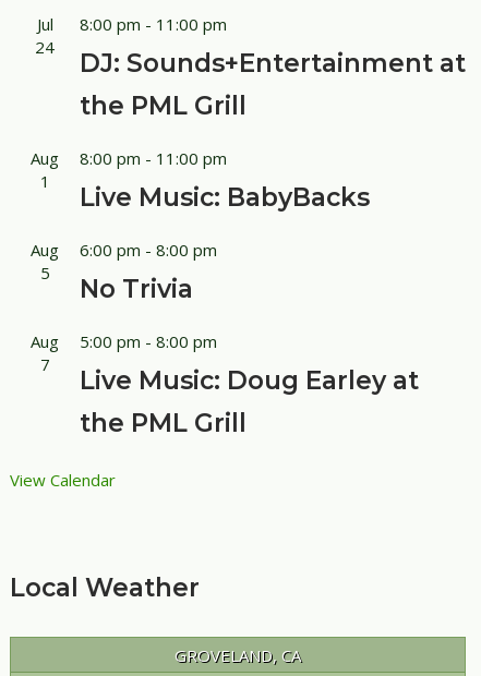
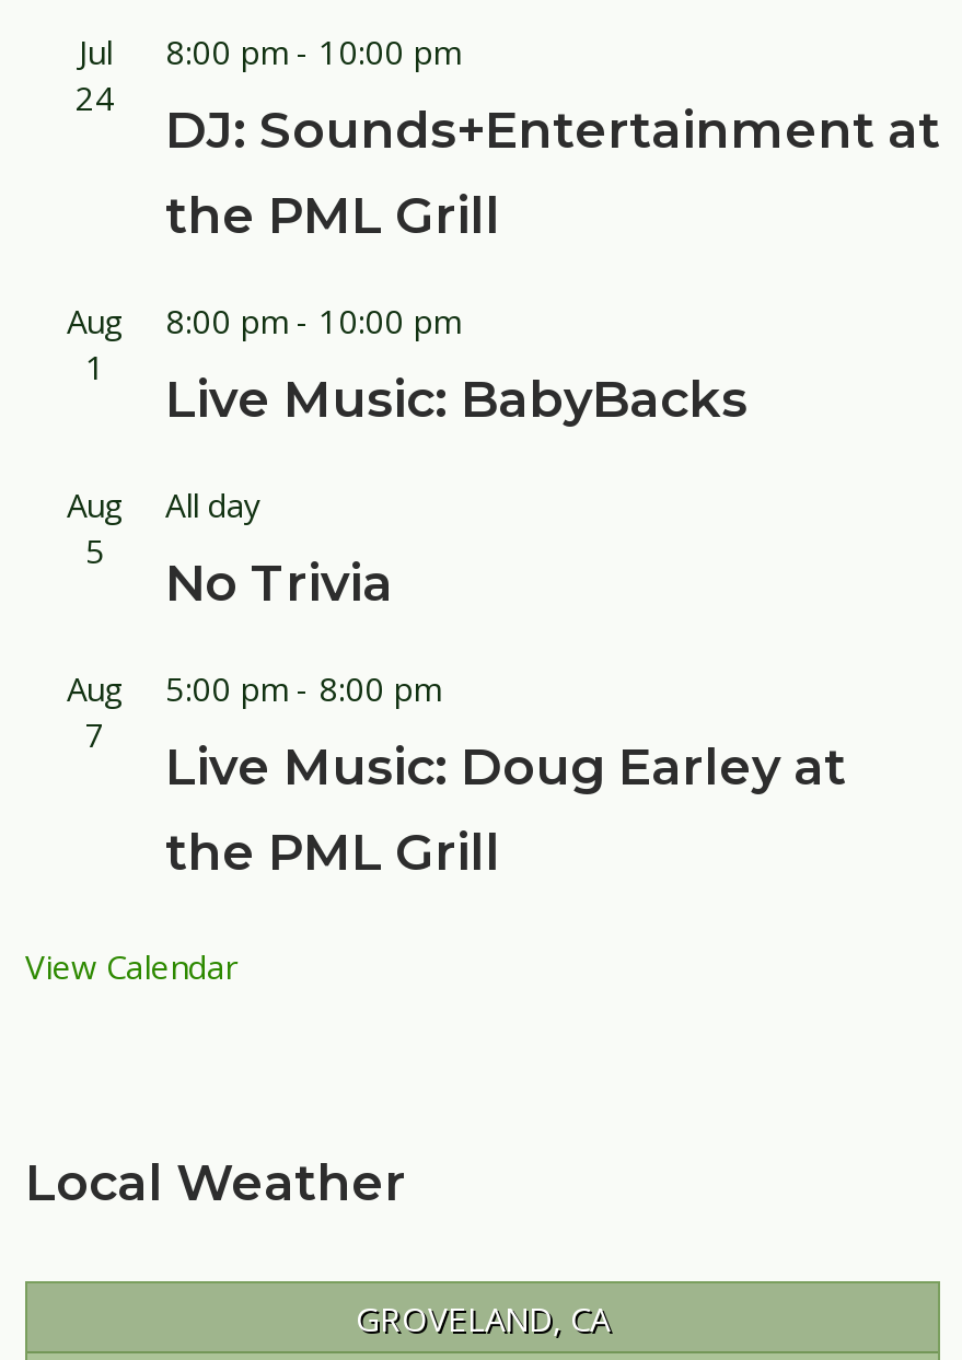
- Jul 8:00 pm - 11:00 pm
+ Jul 8:00 pm - 10:00 pm

- Aug 8:00 pm - 11:00 pm
+ Aug 8:00 pm - 10:00 pm

- 6:00 pm - 8:00 pm
+ All day
